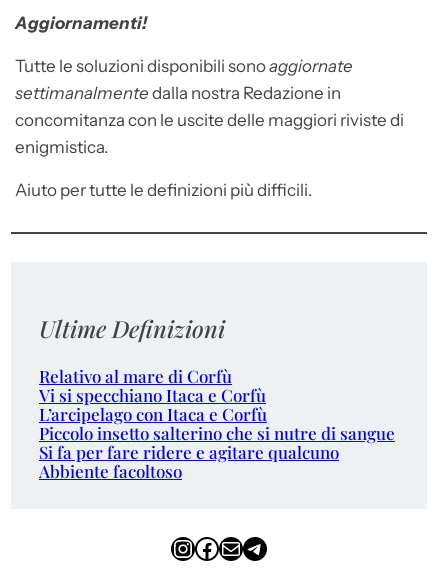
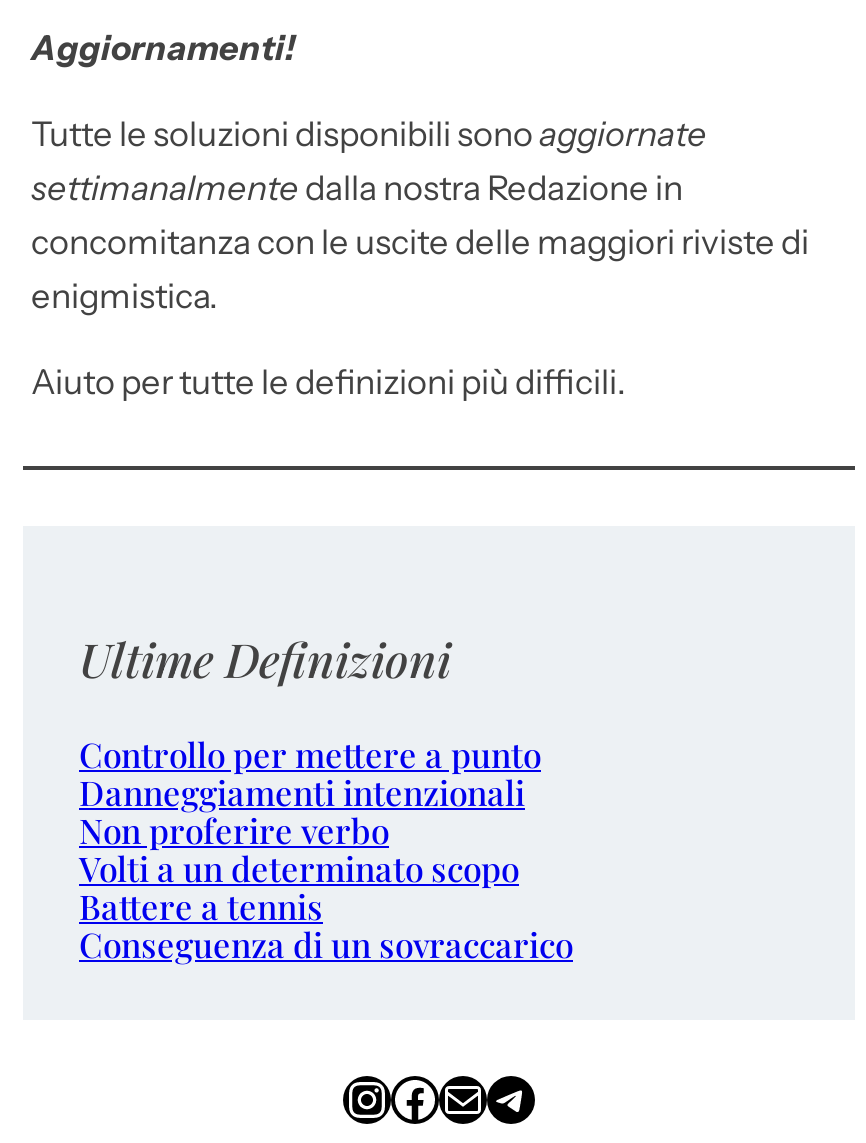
- Relativo al mare di Corfù
- Vi si specchiano Itaca e Corfù
- L’arcipelago con Itaca e Corfù
- Piccolo insetto salterino che si nutre di sangue
- Si fa per fare ridere e agitare qualcuno
- Abbiente facoltoso
+ Controllo per mettere a punto
+ Danneggiamenti intenzionali
+ Non proferire verbo
+ Volti a un determinato scopo
+ Battere a tennis
+ Conseguenza di un sovraccarico
